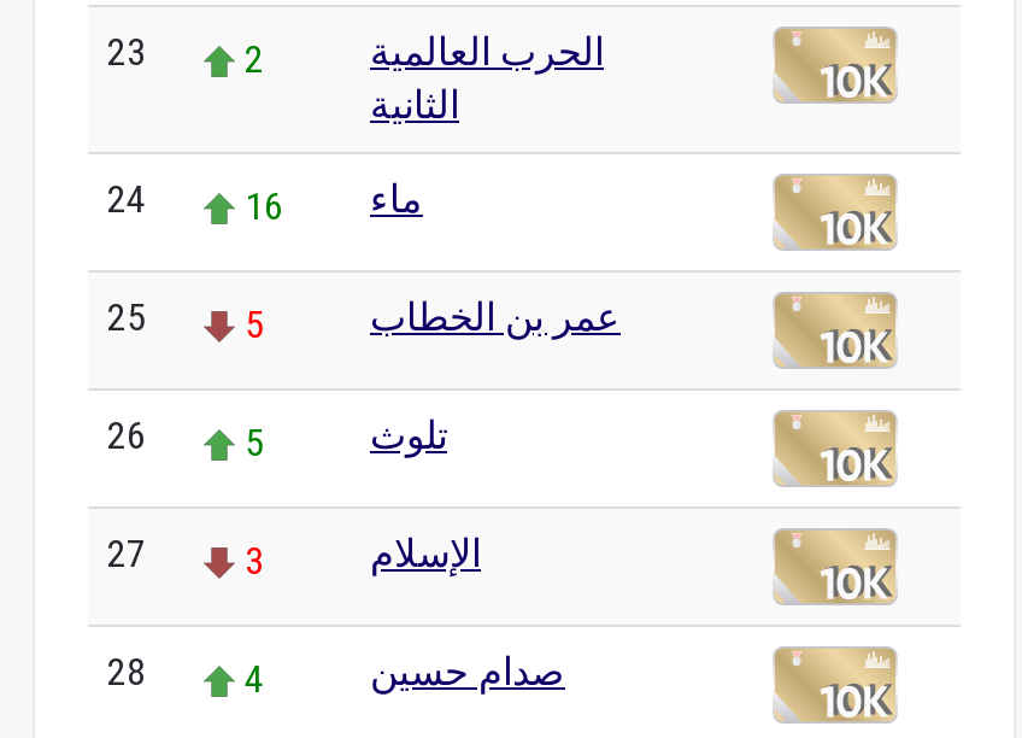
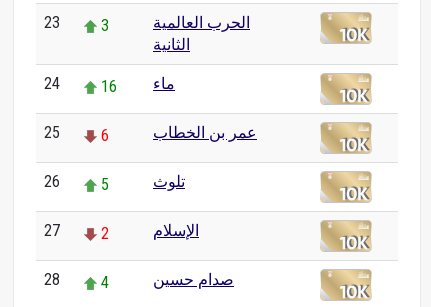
- 23 2
+ 23 3

- 25 5
+ 25 6

- 27 3
+ 27 2
